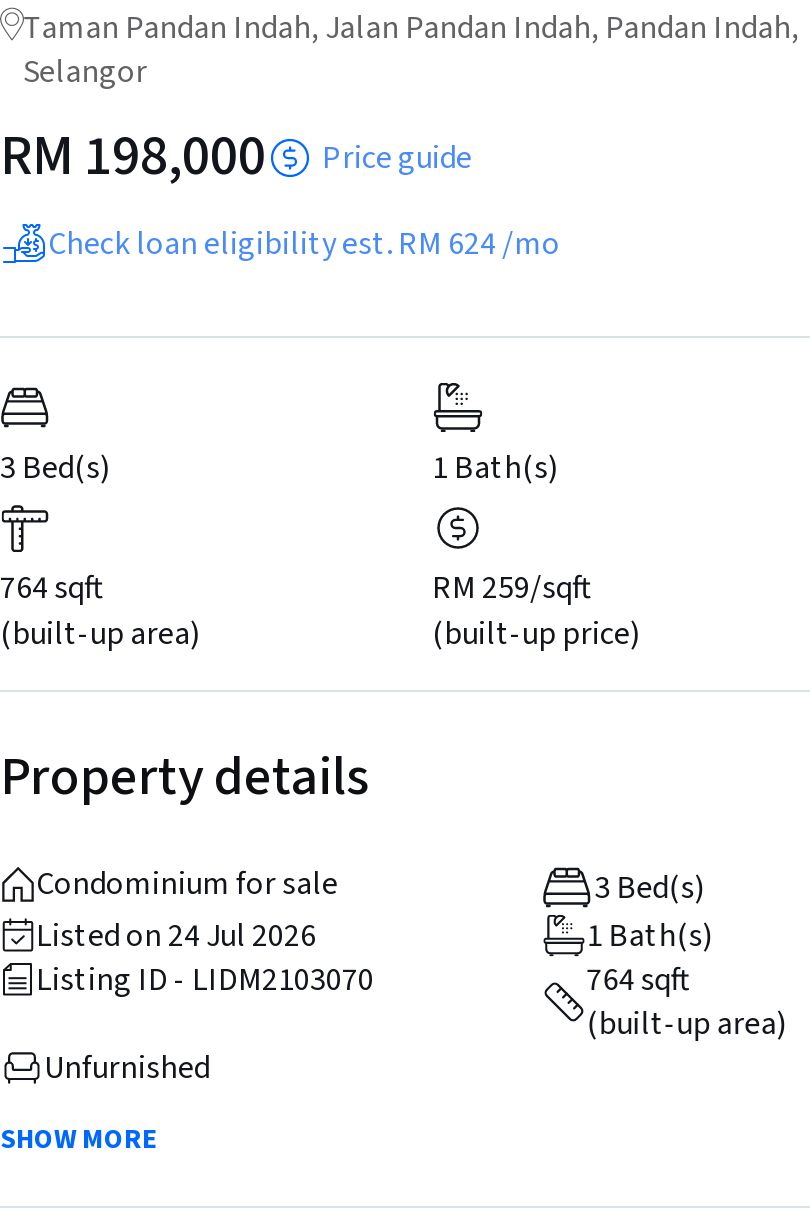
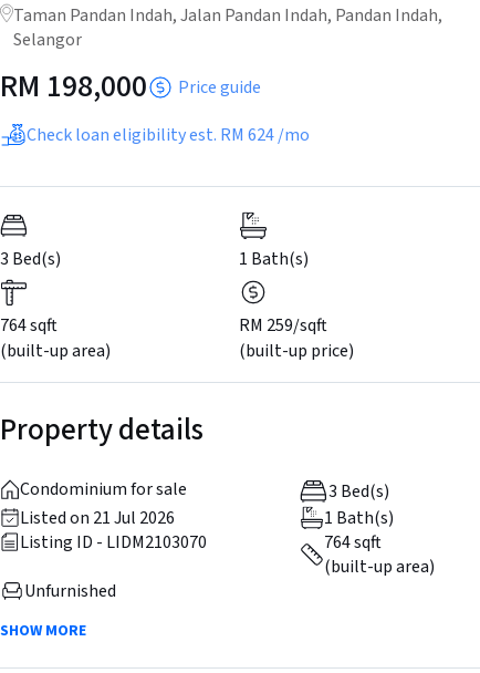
- Listed on 24 Jul 2026
+ Listed on 21 Jul 2026
